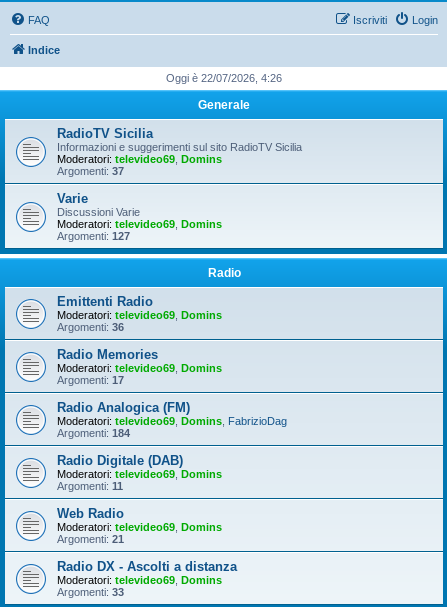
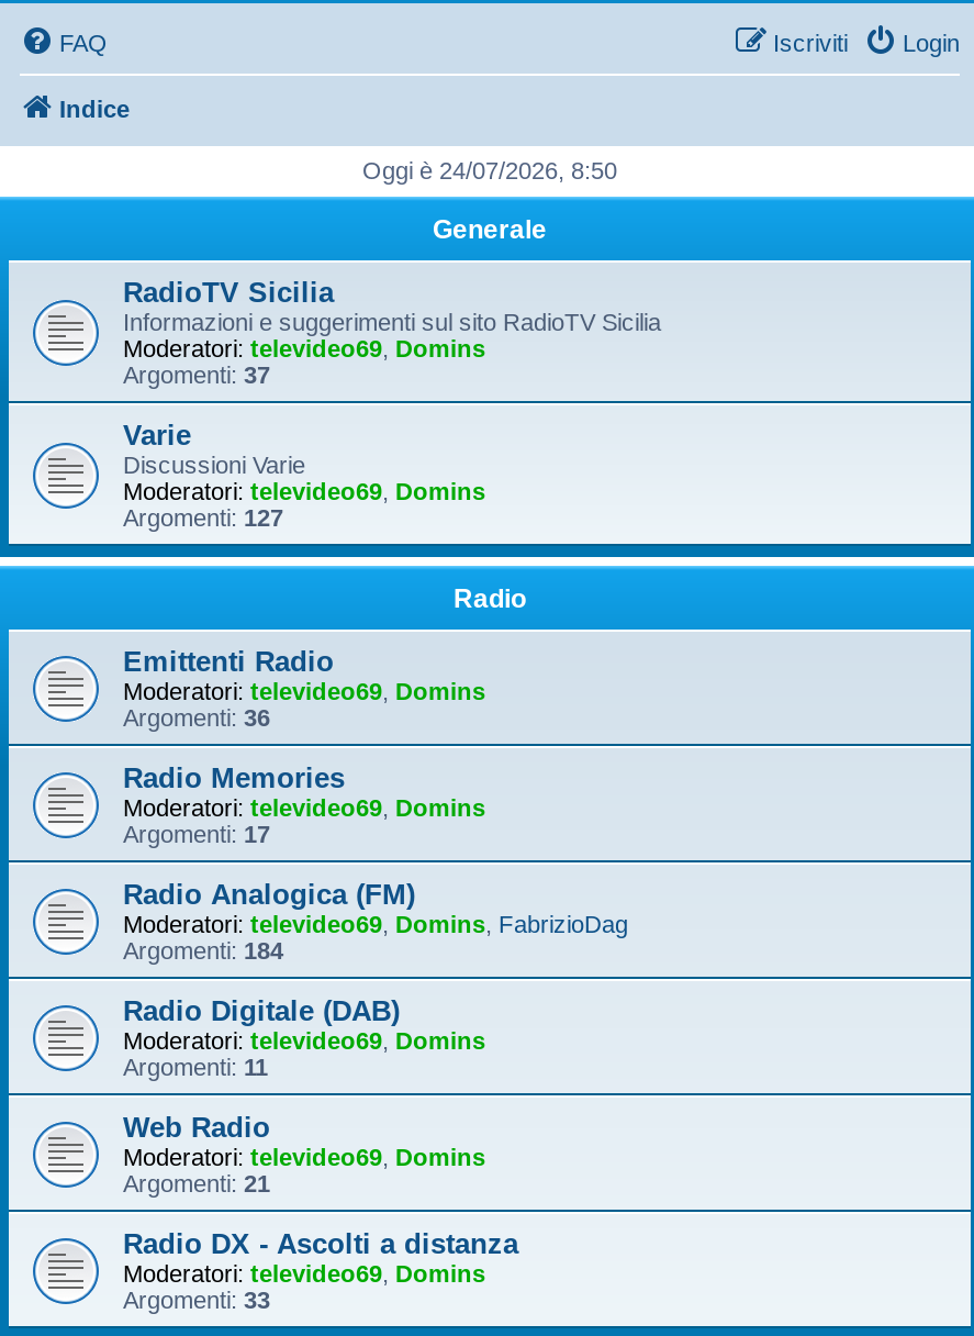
- Oggi è 22/07/2026, 4:26
+ Oggi è 24/07/2026, 8:50
